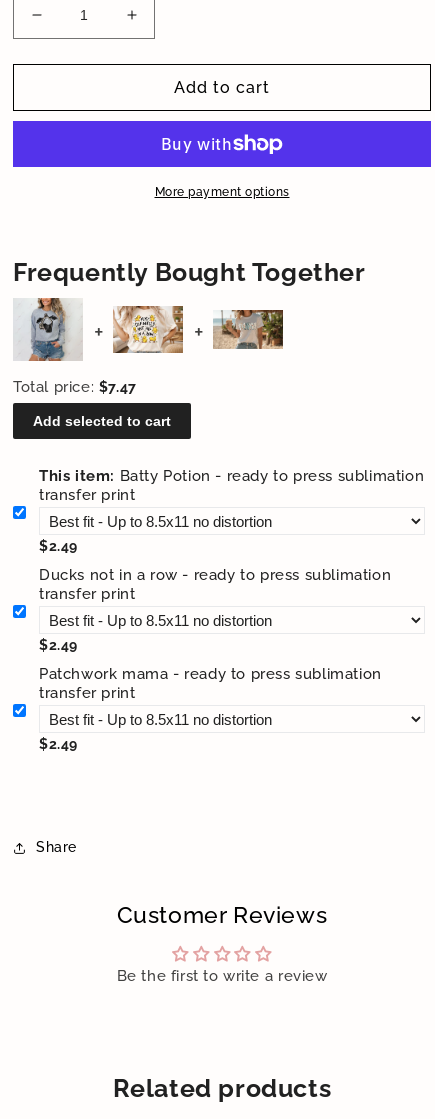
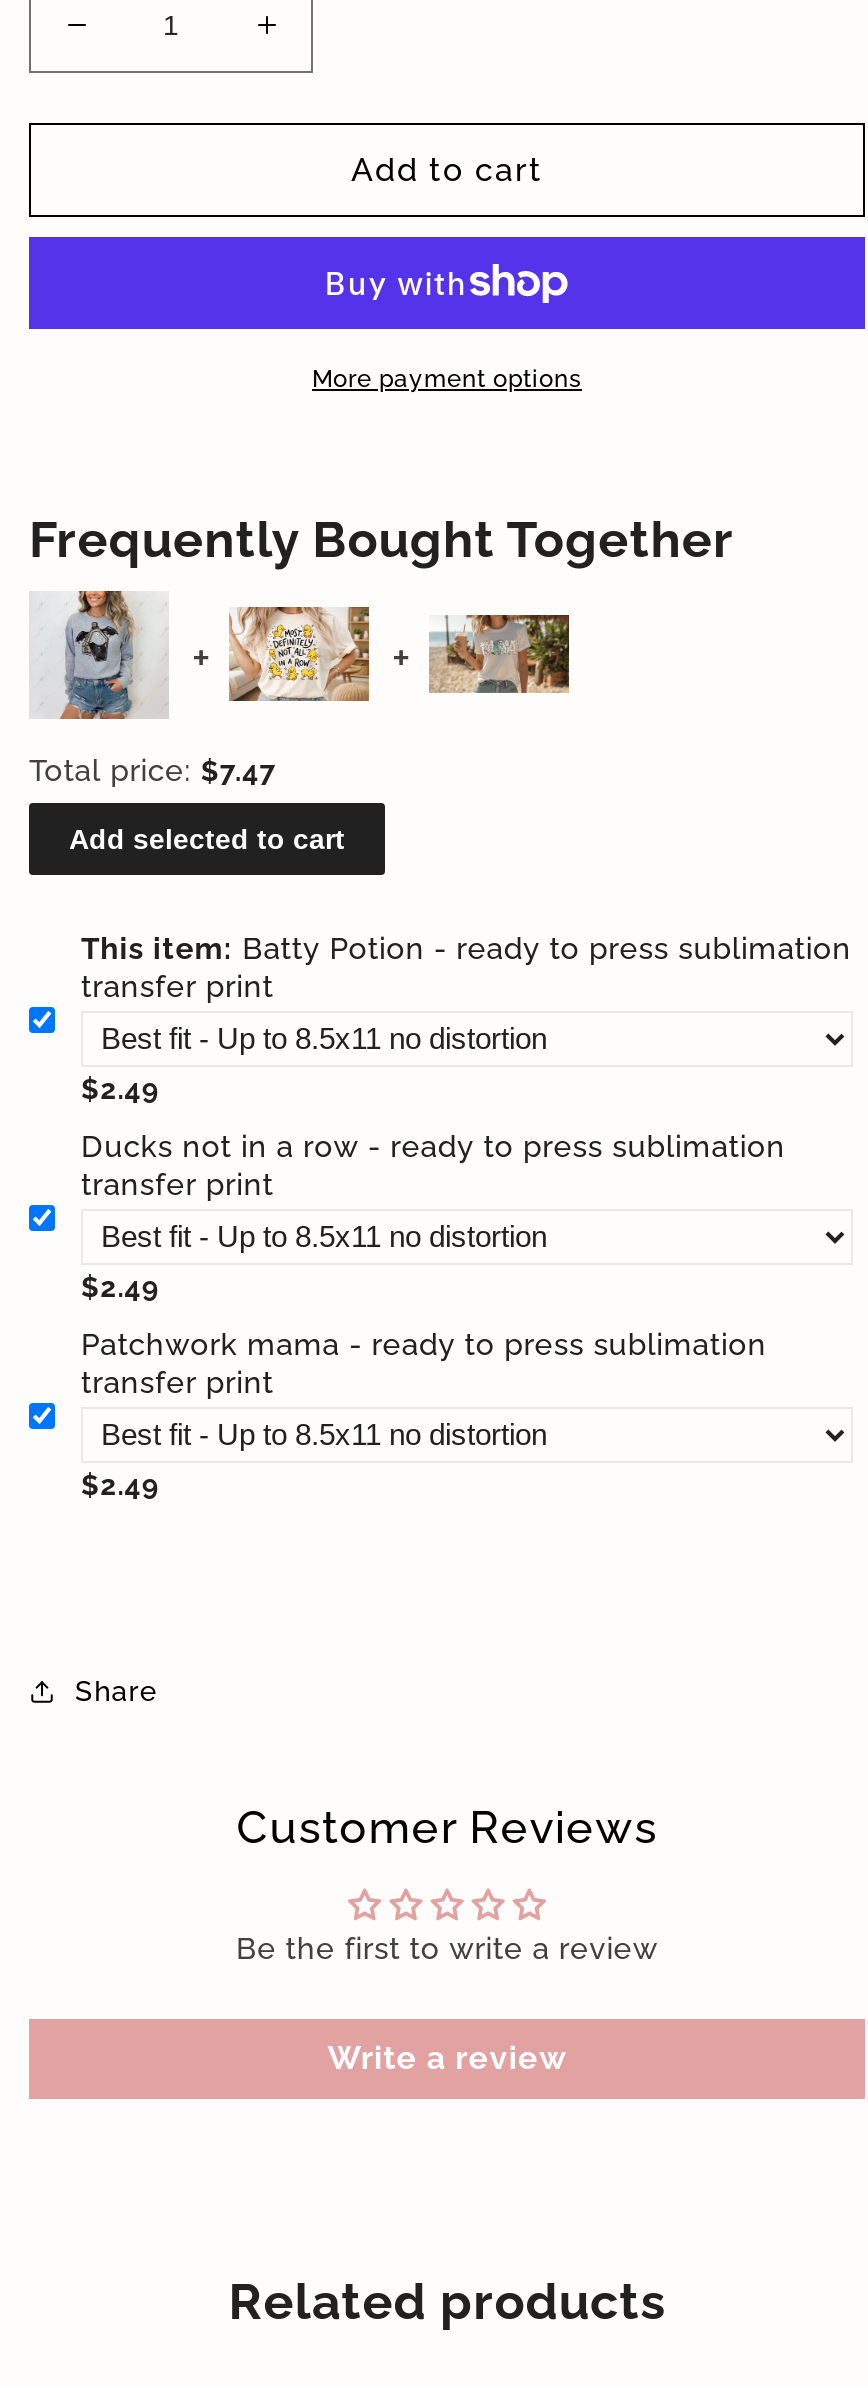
+ Write a review
